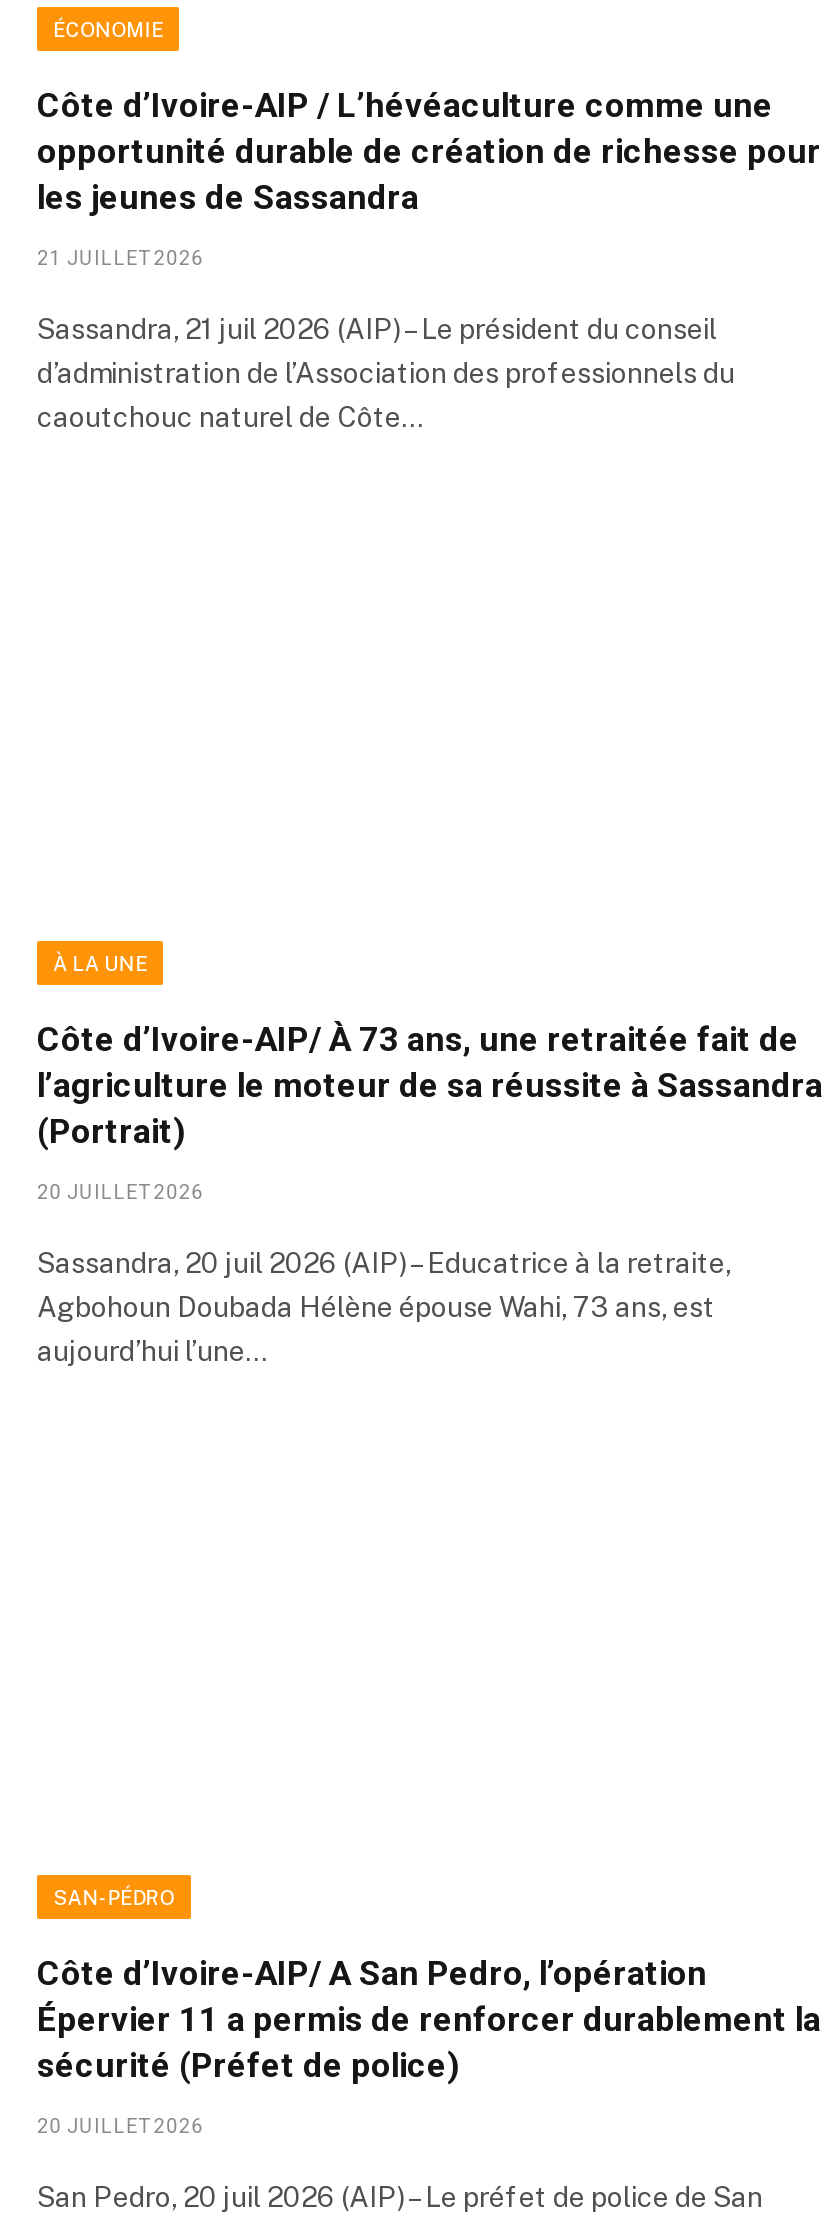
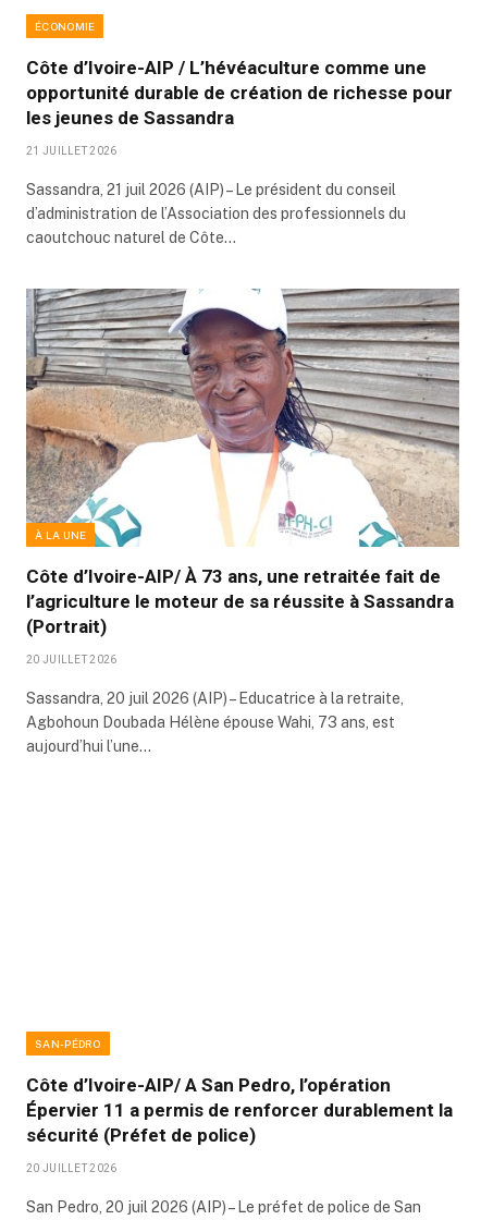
+ [image]
